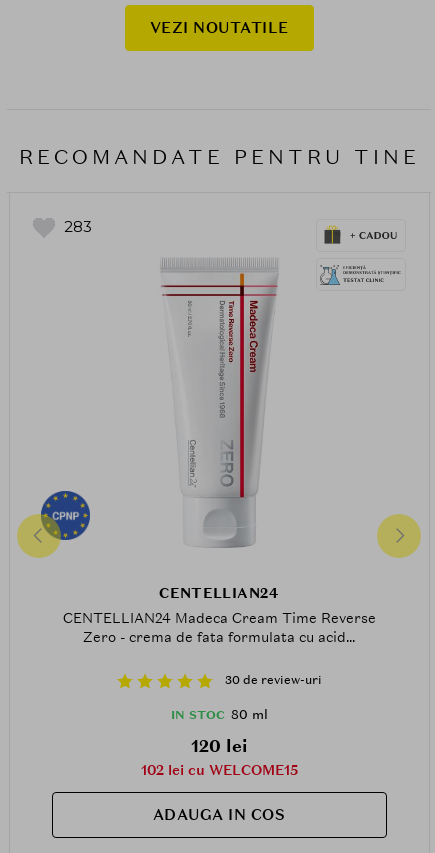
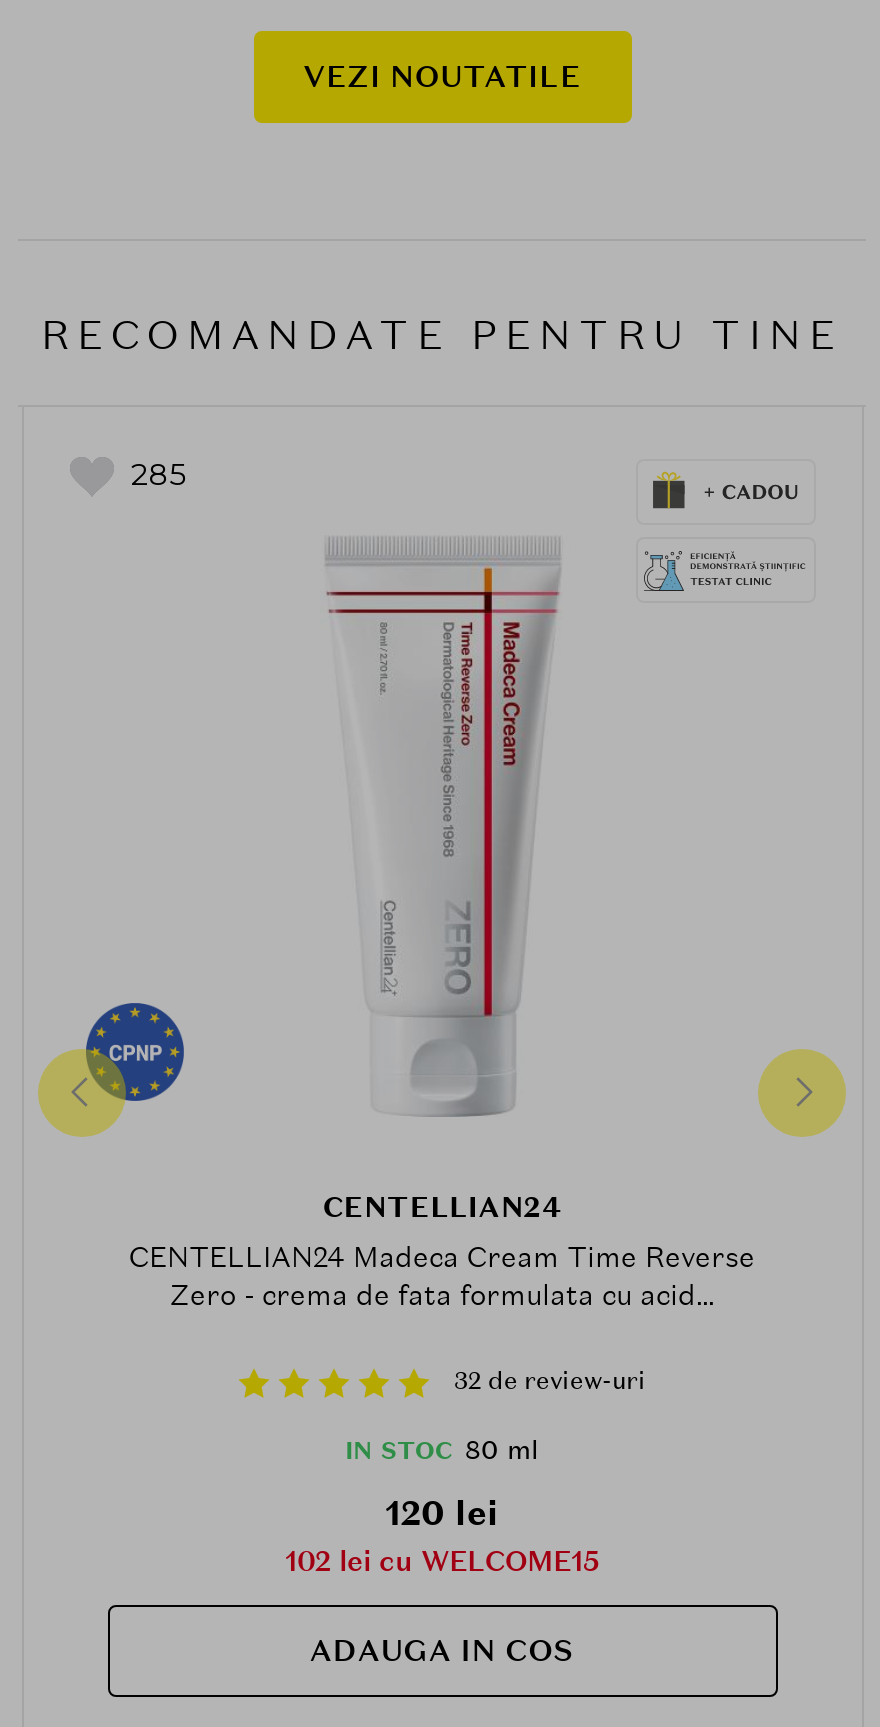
- 283
+ 285

- 30 de review-uri
+ 32 de review-uri
